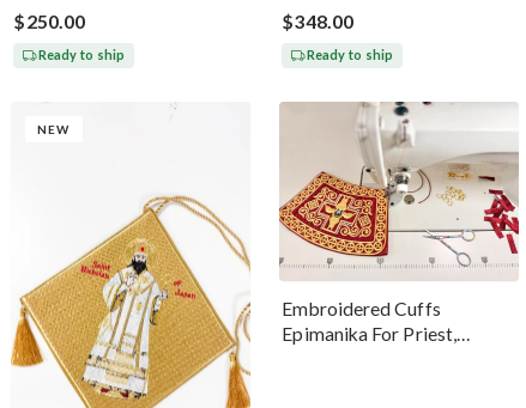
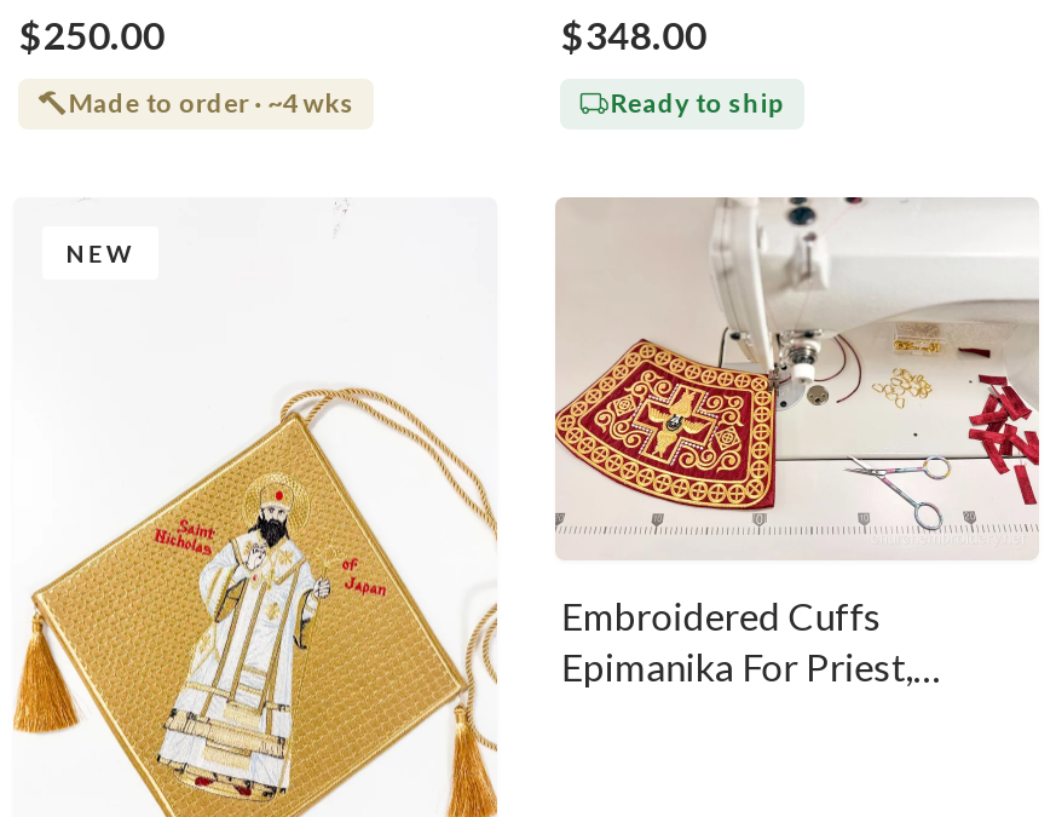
- Ready to ship
+ Made to order · ~4 wks
